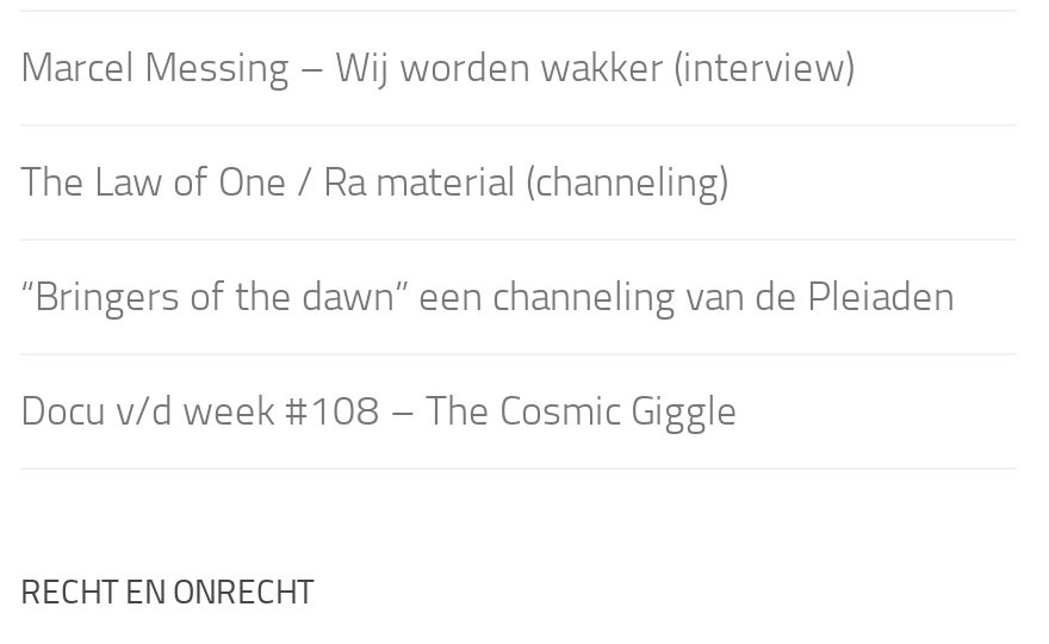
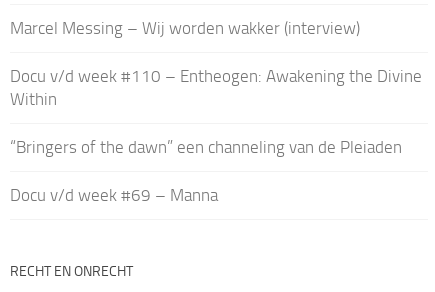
- The Law of One / Ra material (channeling)
+ Docu v/d week #110 – Entheogen: Awakening the Divine
+ Within

- Docu v/d week #108 – The Cosmic Giggle
+ Docu v/d week #69 – Manna
